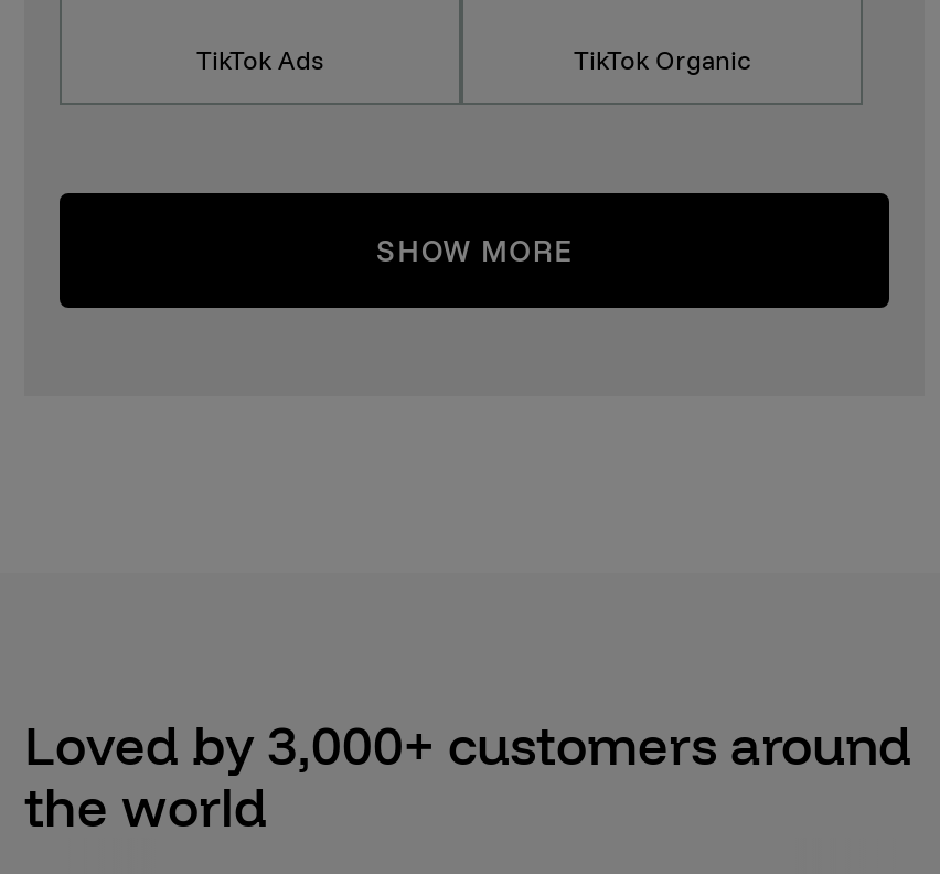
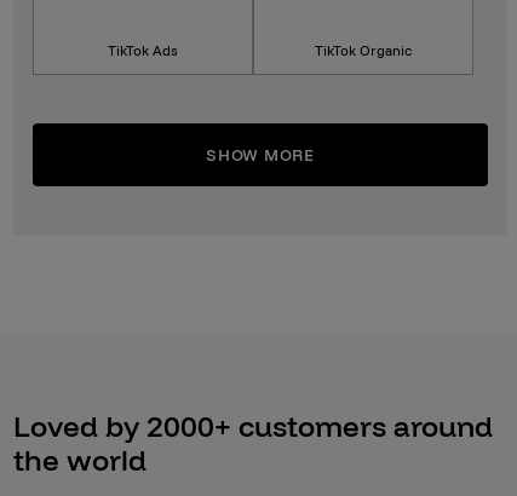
- Loved by 3,000+ customers around
+ Loved by 2000+ customers around
